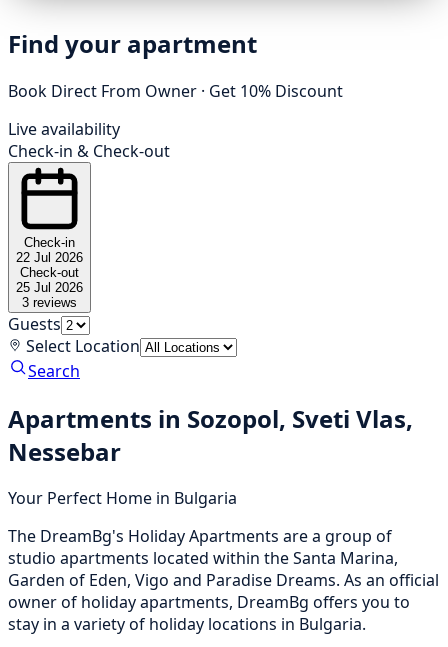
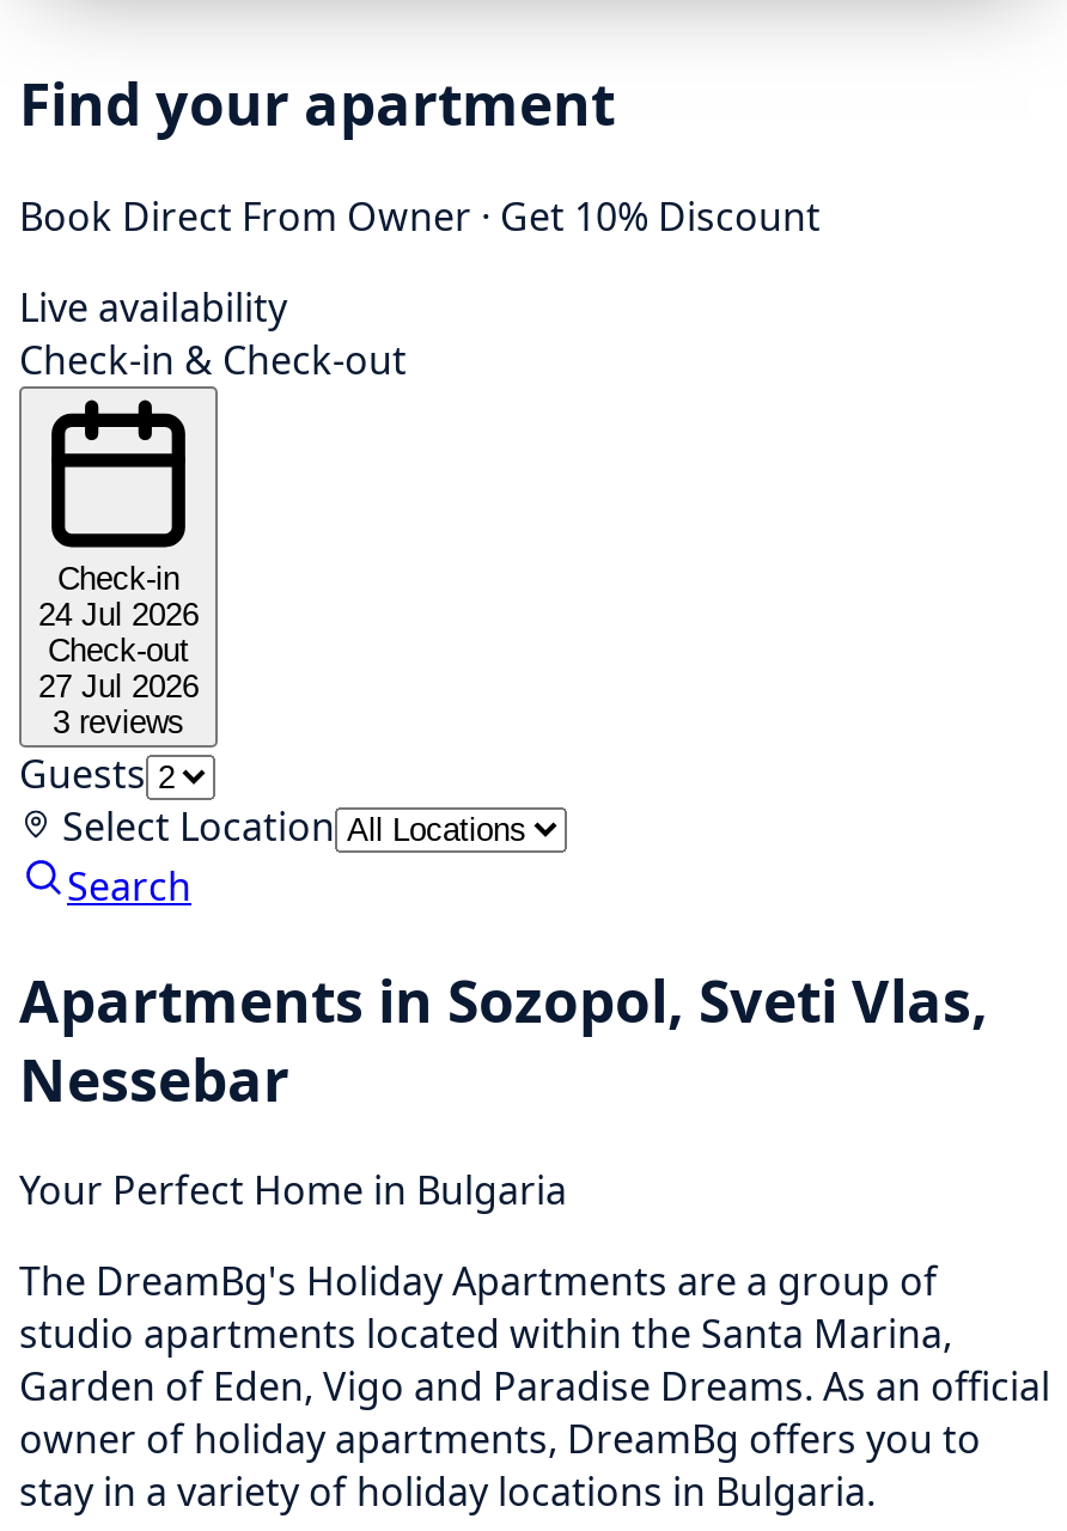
- 22 Jul 2026
+ 24 Jul 2026

- 25 Jul 2026
+ 27 Jul 2026
